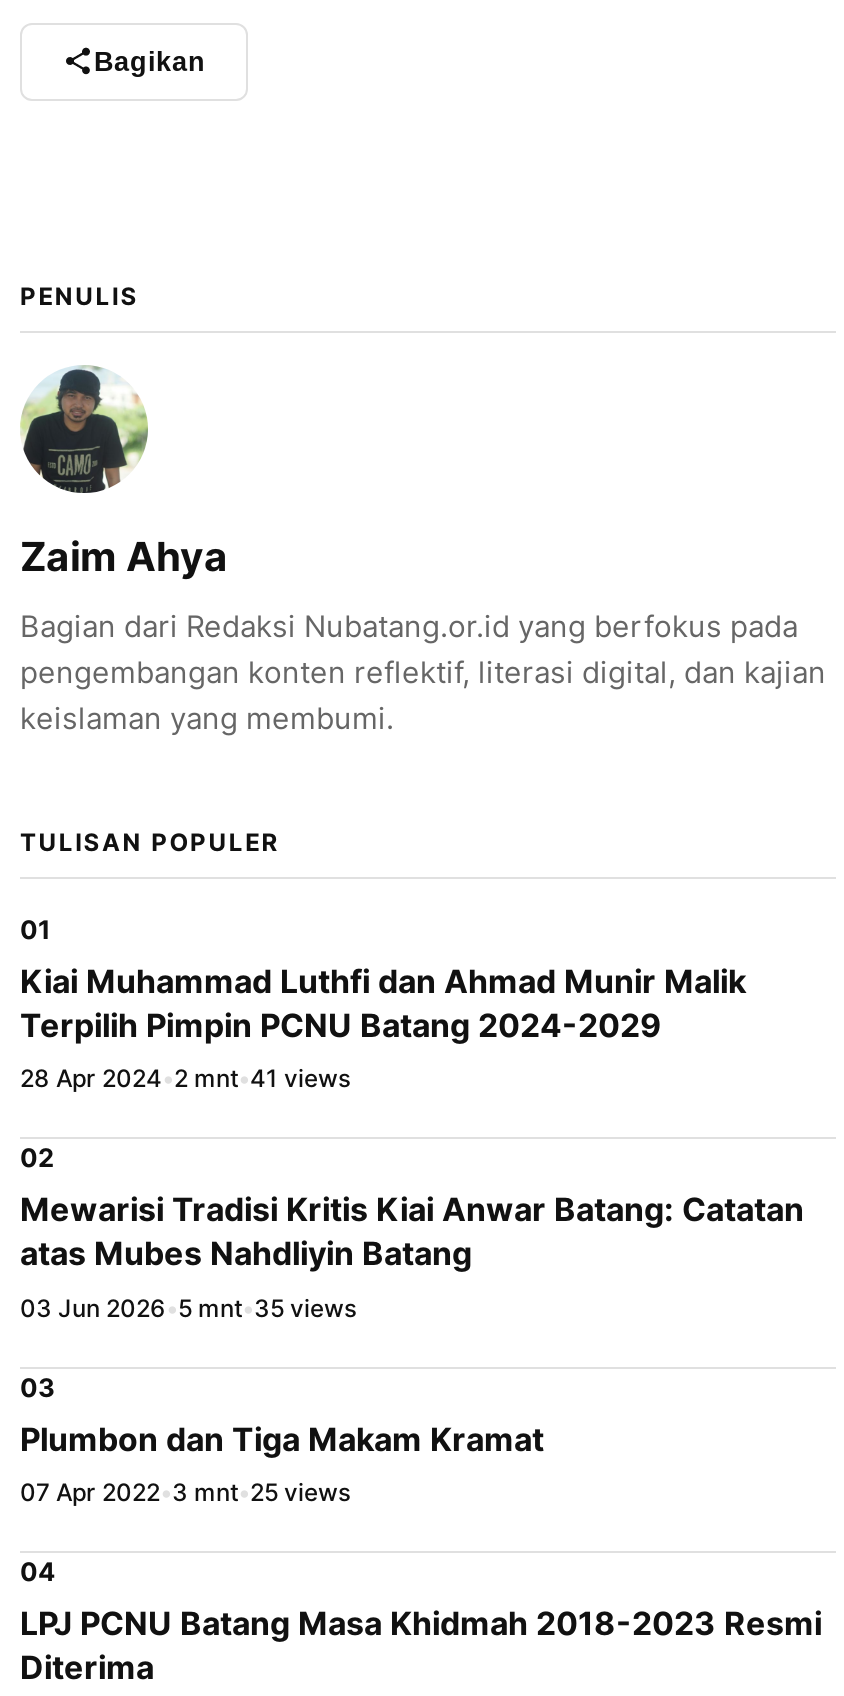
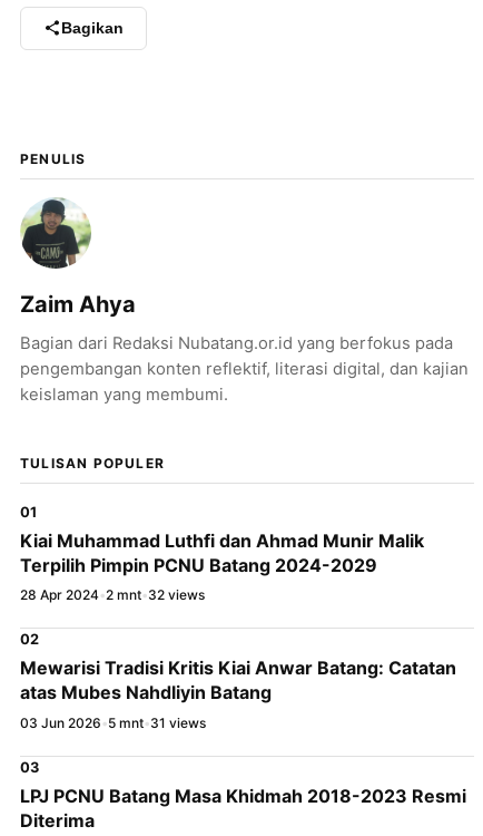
- 28 Apr 2024 • 2 mnt • 41 views
+ 28 Apr 2024 • 2 mnt • 32 views

- 03 Jun 2026 • 5 mnt • 35 views
+ 03 Jun 2026 • 5 mnt • 31 views

- Plumbon dan Tiga Makam Kramat
- 07 Apr 2022 • 3 mnt • 25 views
- 04
